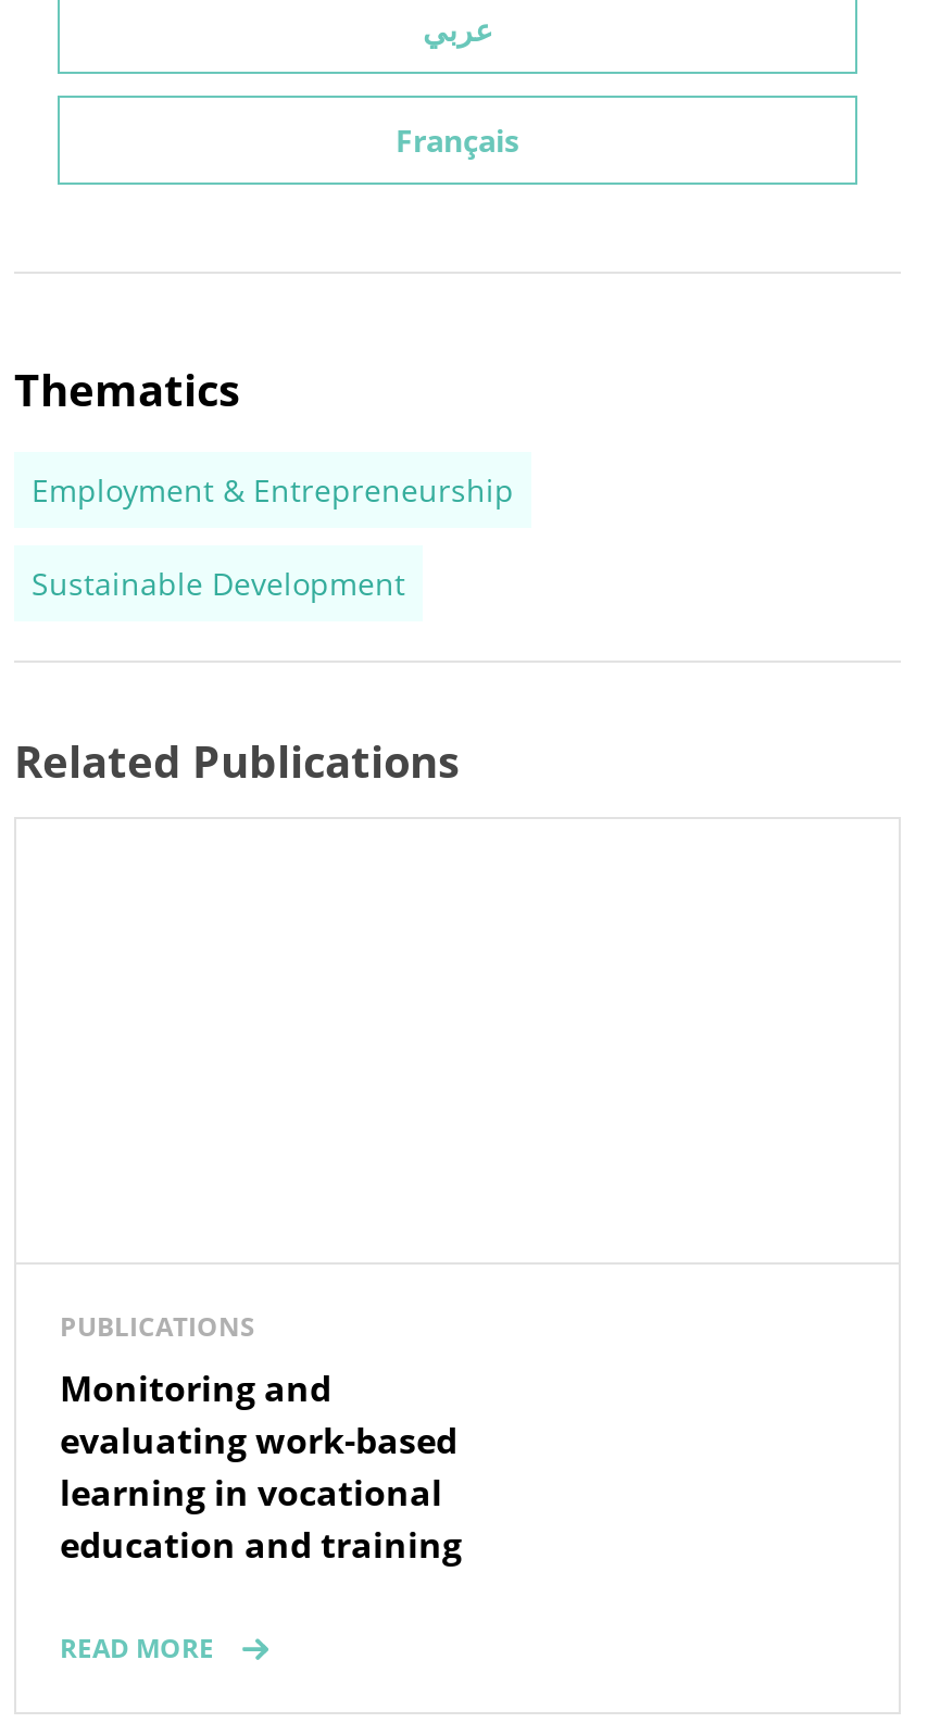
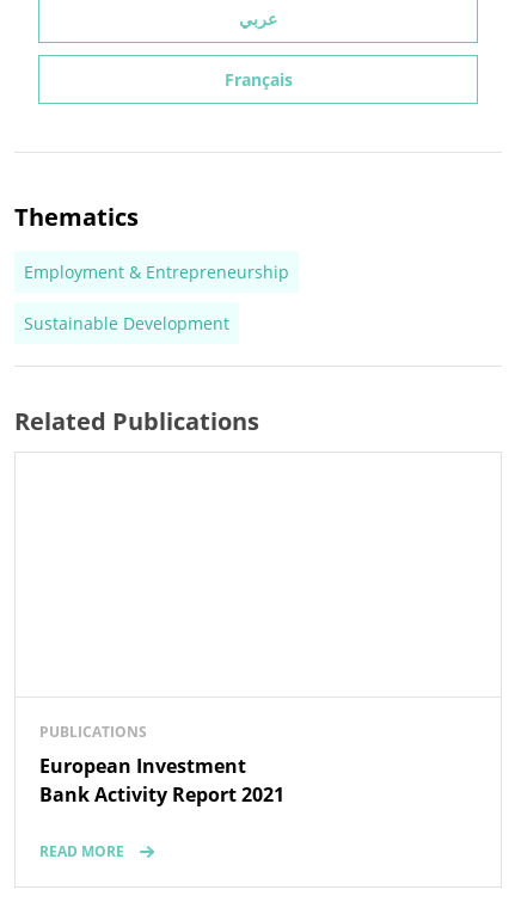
- Monitoring and
- evaluating work-based
- learning in vocational
- education and training
+ European Investment
+ Bank Activity Report 2021
